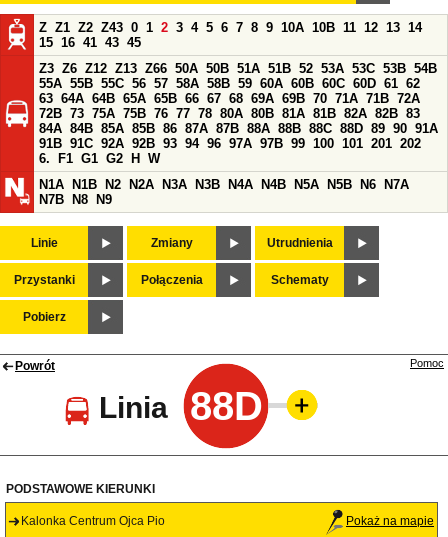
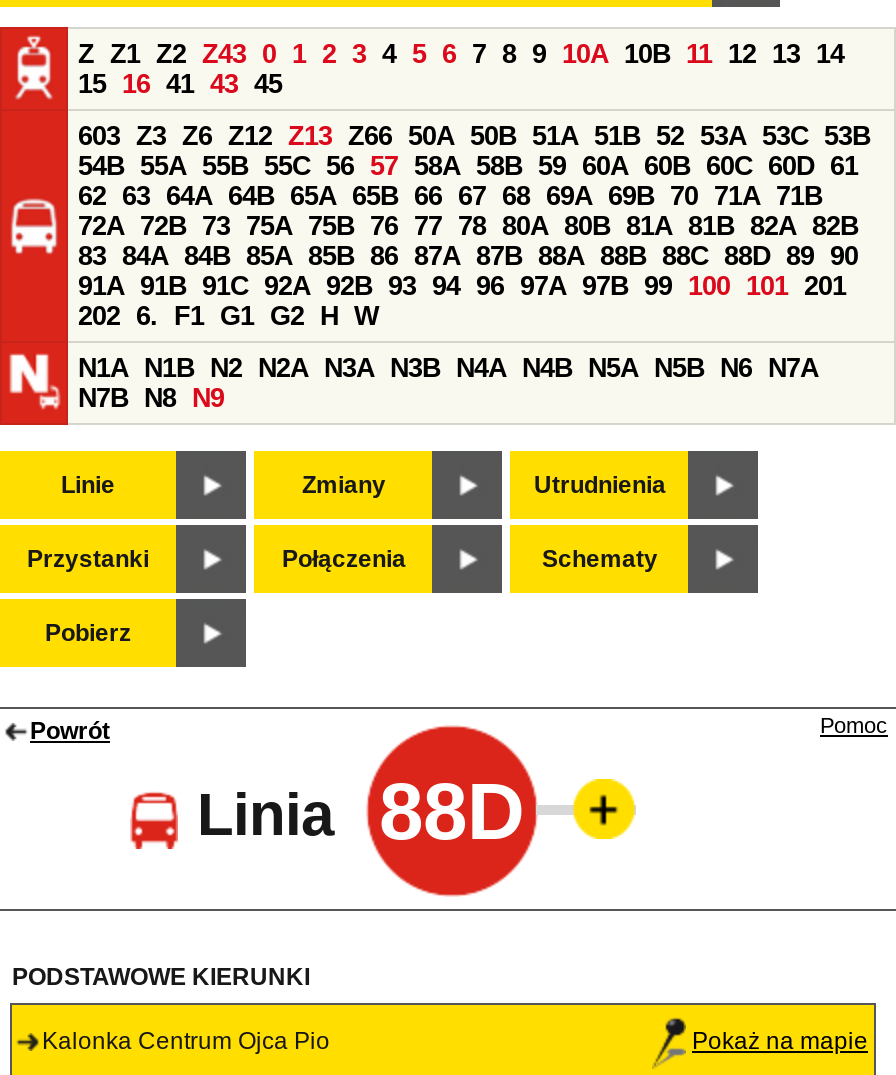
- Z3 Z6 Z12 Z13 Z66 50A 50B 51A 51B 52 53A 53C 53B 54B
- 55A 55B 55C 56 57 58A 58B 59 60A 60B 60C 60D 61 62
- 63 64A 64B 65A 65B 66 67 68 69A 69B 70 71A 71B 72A
- 72B 73 75A 75B 76 77 78 80A 80B 81A 81B 82A 82B 83
- 84A 84B 85A 85B 86 87A 87B 88A 88B 88C 88D 89 90 91A
- 91B 91C 92A 92B 93 94 96 97A 97B 99 100 101 201 202
- 6. F1 G1 G2 H W
+ 603 Z3 Z6 Z12 Z13 Z66 50A 50B 51A 51B 52 53A 53C 53B
+ 54B 55A 55B 55C 56 57 58A 58B 59 60A 60B 60C 60D 61
+ 62 63 64A 64B 65A 65B 66 67 68 69A 69B 70 71A 71B
+ 72A 72B 73 75A 75B 76 77 78 80A 80B 81A 81B 82A 82B
+ 83 84A 84B 85A 85B 86 87A 87B 88A 88B 88C 88D 89 90
+ 91A 91B 91C 92A 92B 93 94 96 97A 97B 99 100 101 201
+ 202 6. F1 G1 G2 H W
